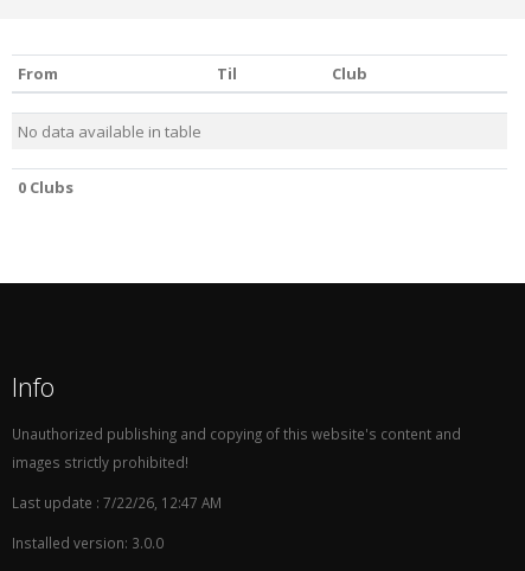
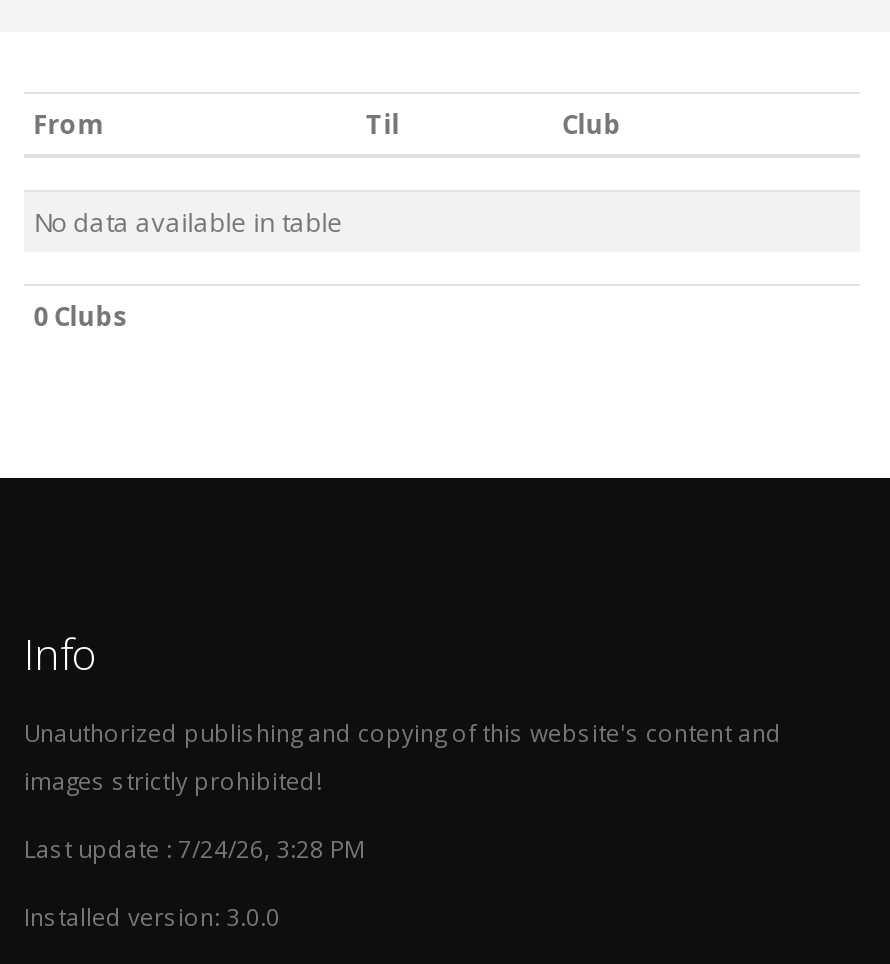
- Last update : 7/22/26, 12:47 AM
+ Last update : 7/24/26, 3:28 PM
